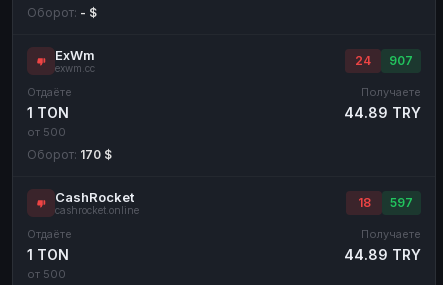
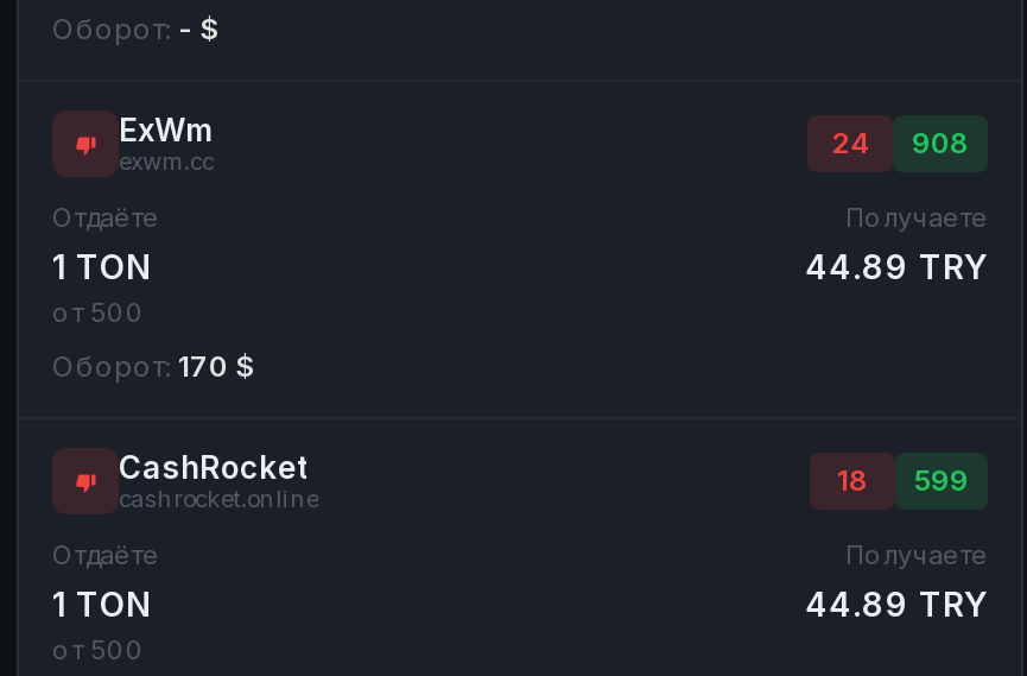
- 24 907
+ 24 908

- 18 597
+ 18 599
